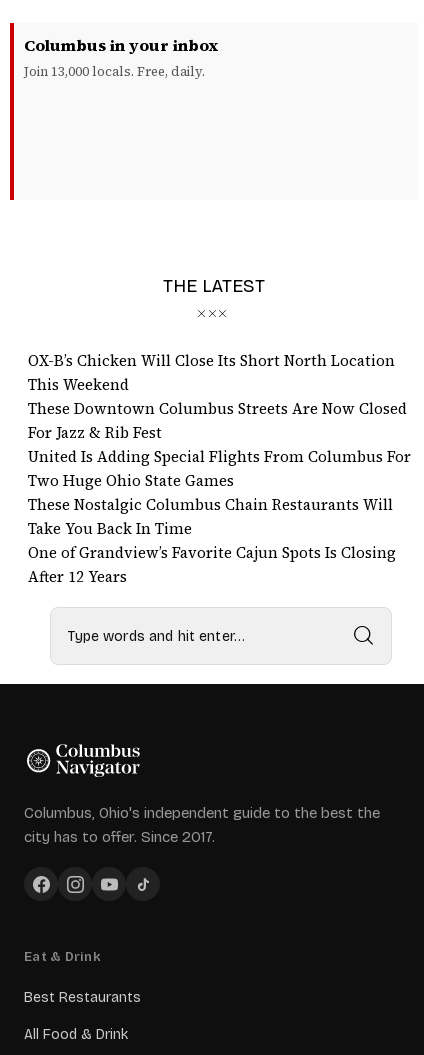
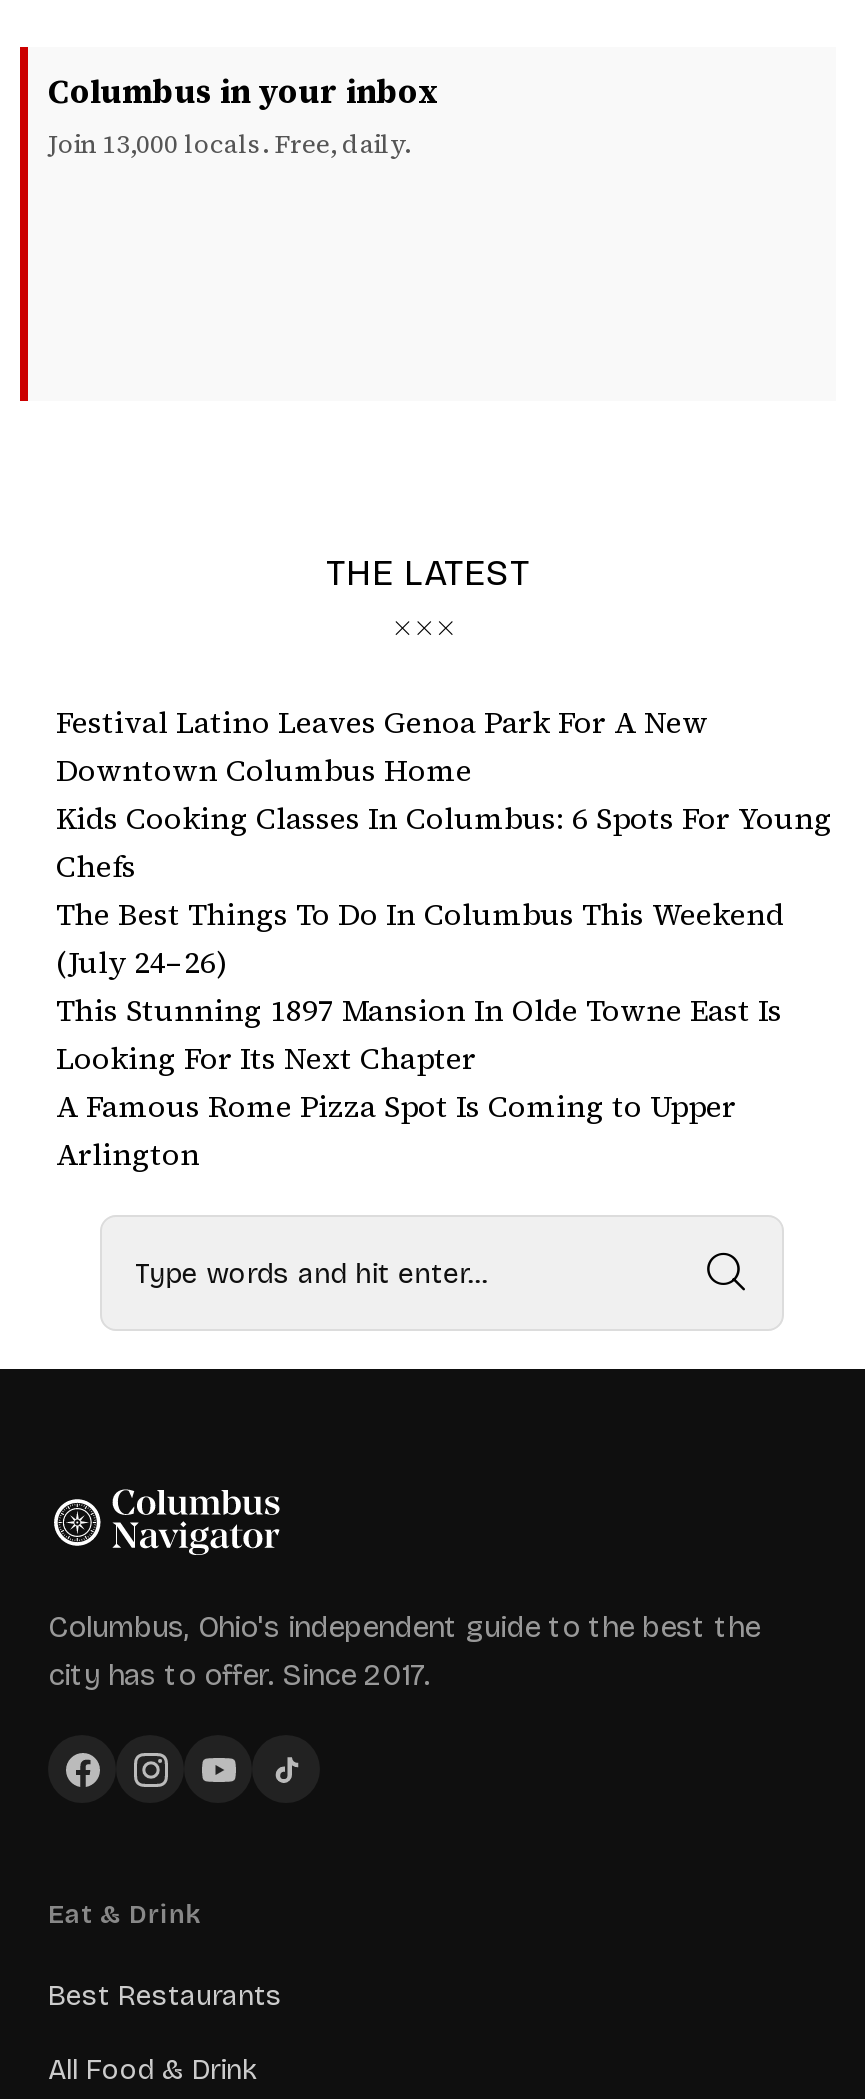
- OX-B’s Chicken Will Close Its Short North Location
- This Weekend
- These Downtown Columbus Streets Are Now Closed
- For Jazz & Rib Fest
- United Is Adding Special Flights From Columbus For
- Two Huge Ohio State Games
- These Nostalgic Columbus Chain Restaurants Will
- Take You Back In Time
- One of Grandview’s Favorite Cajun Spots Is Closing
- After 12 Years
+ Festival Latino Leaves Genoa Park For A New
+ Downtown Columbus Home
+ Kids Cooking Classes In Columbus: 6 Spots For Young
+ Chefs
+ The Best Things To Do In Columbus This Weekend
+ (July 24–26)
+ This Stunning 1897 Mansion In Olde Towne East Is
+ Looking For Its Next Chapter
+ A Famous Rome Pizza Spot Is Coming to Upper
+ Arlington
